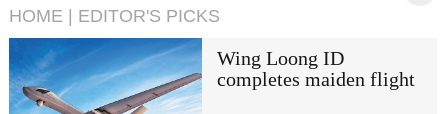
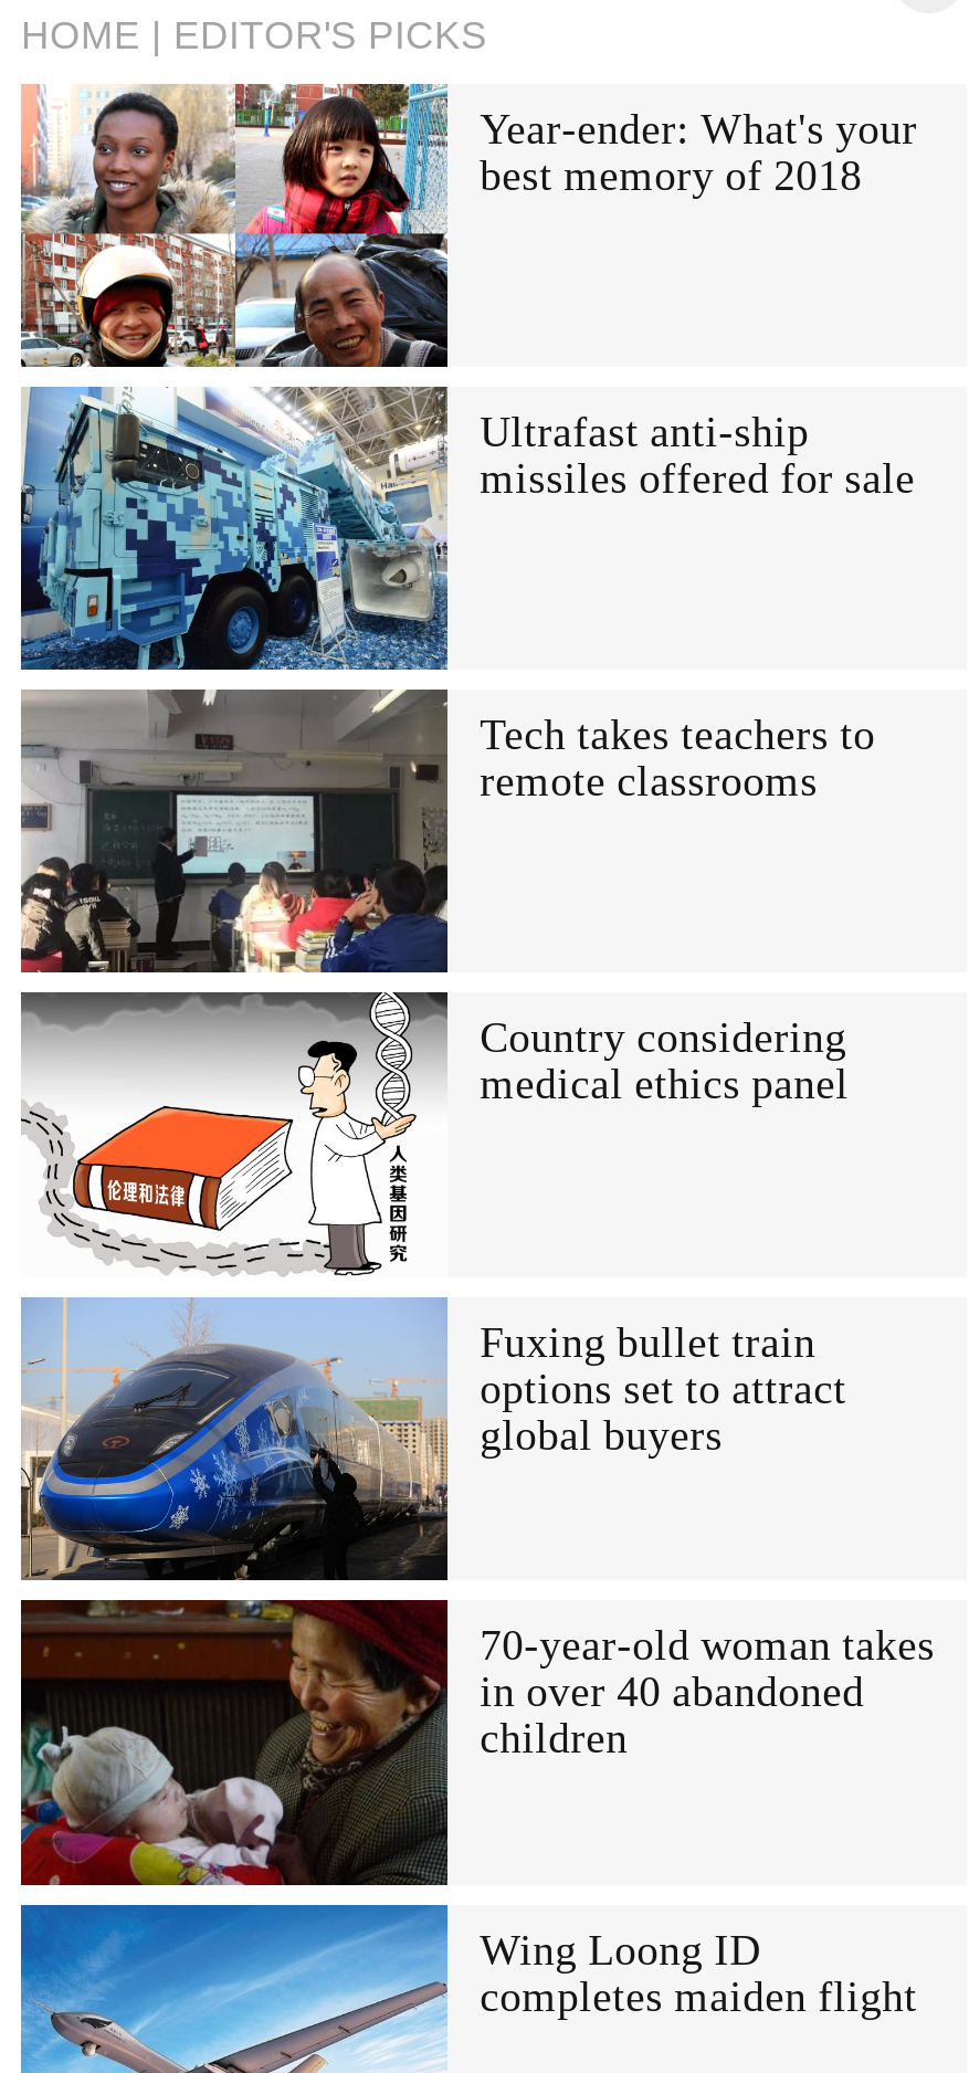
+ [image]
+ Year-ender: What's your
+ best memory of 2018

+ [image]
+ Ultrafast anti-ship
+ missiles offered for sale

+ [image]
+ Tech takes teachers to
+ remote classrooms

+ [image]
+ Country considering
+ medical ethics panel

+ [image]
+ Fuxing bullet train
+ options set to attract
+ global buyers

+ [image]
+ 70-year-old woman takes
+ in over 40 abandoned
+ children
